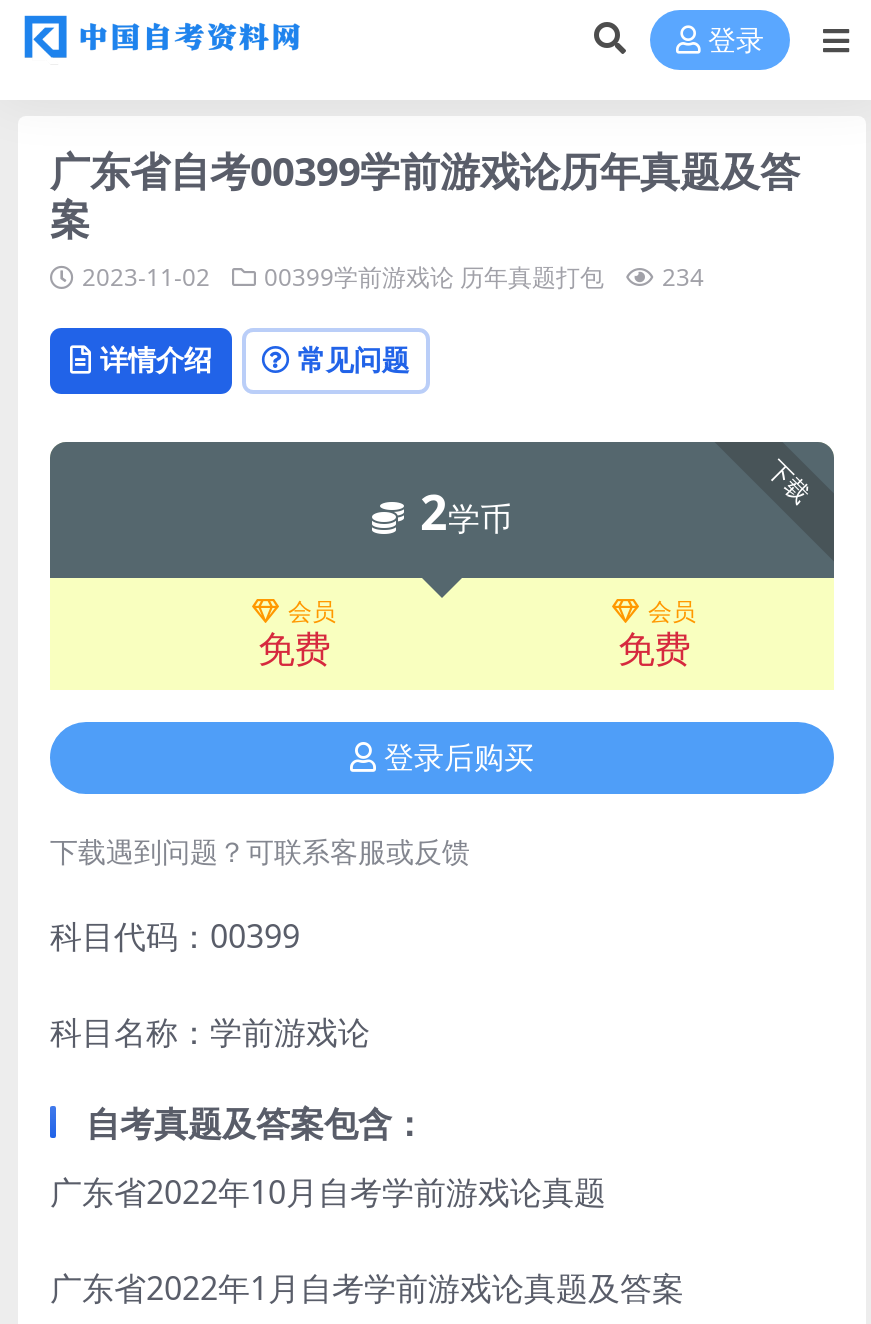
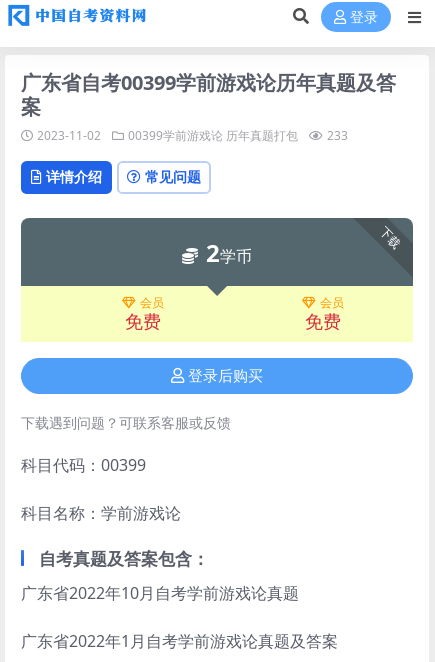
- 2023-11-02 00399学前游戏论 历年真题打包 234
+ 2023-11-02 00399学前游戏论 历年真题打包 233
